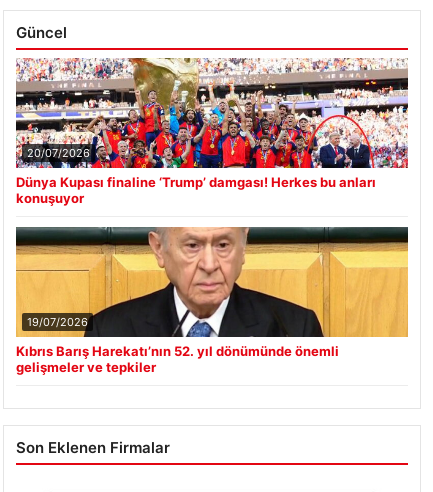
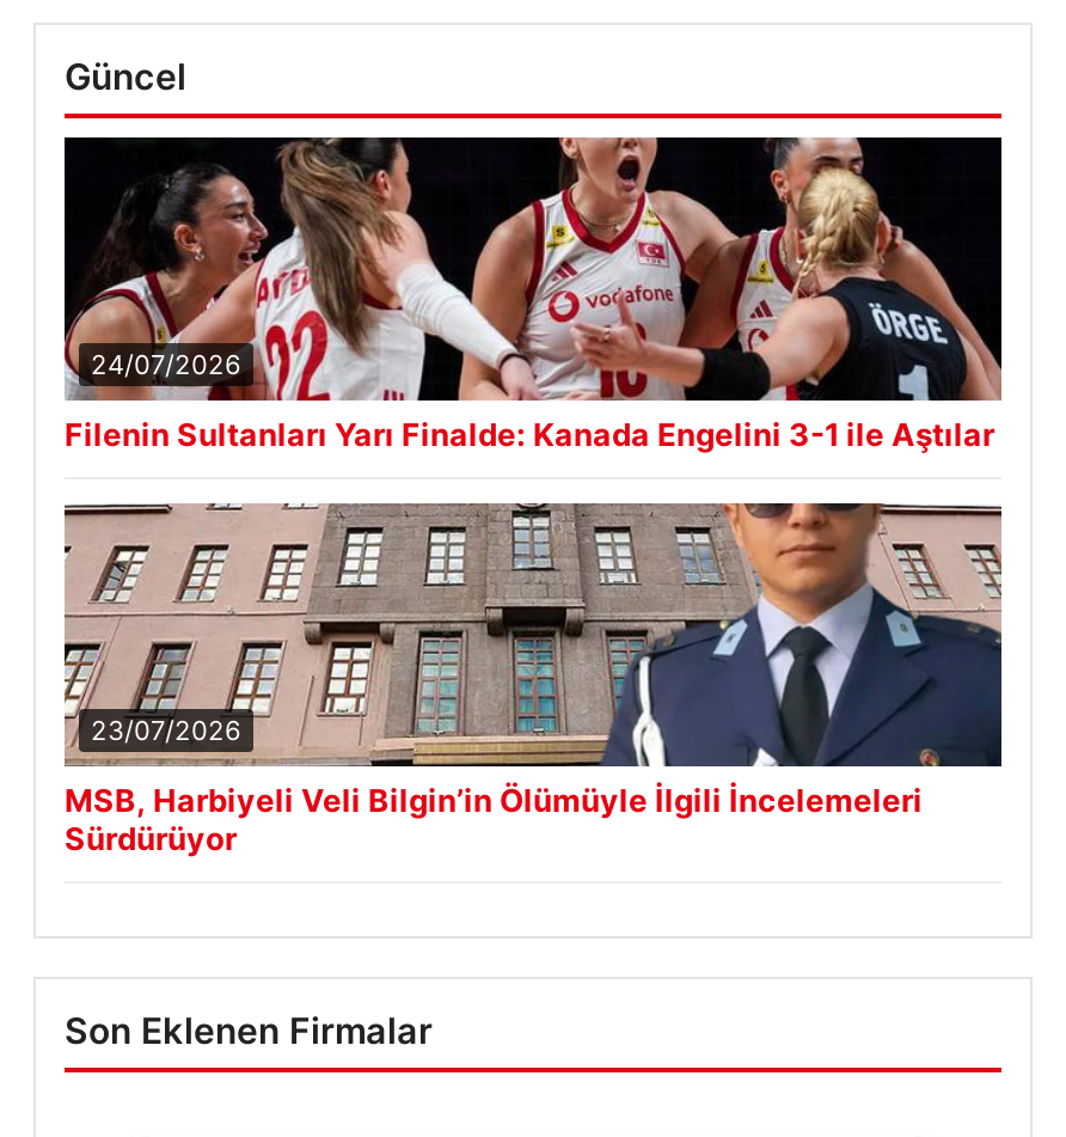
- [image]
- 20/07/2026
+ [image]
+ 24/07/2026

- Dünya Kupası finaline ‘Trump’ damgası! Herkes bu anları
- konuşuyor
+ Filenin Sultanları Yarı Finalde: Kanada Engelini 3-1 ile Aştılar

- [image]
- 19/07/2026
+ [image]
+ 23/07/2026

- Kıbrıs Barış Harekatı’nın 52. yıl dönümünde önemli
- gelişmeler ve tepkiler
+ MSB, Harbiyeli Veli Bilgin’in Ölümüyle İlgili İncelemeleri
+ Sürdürüyor
